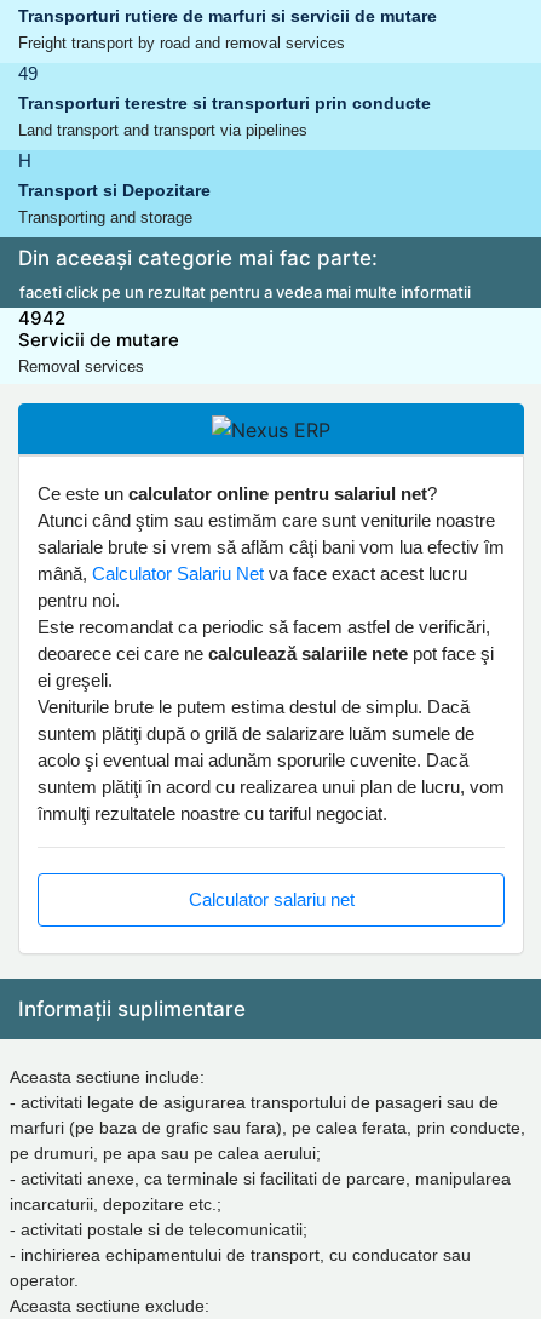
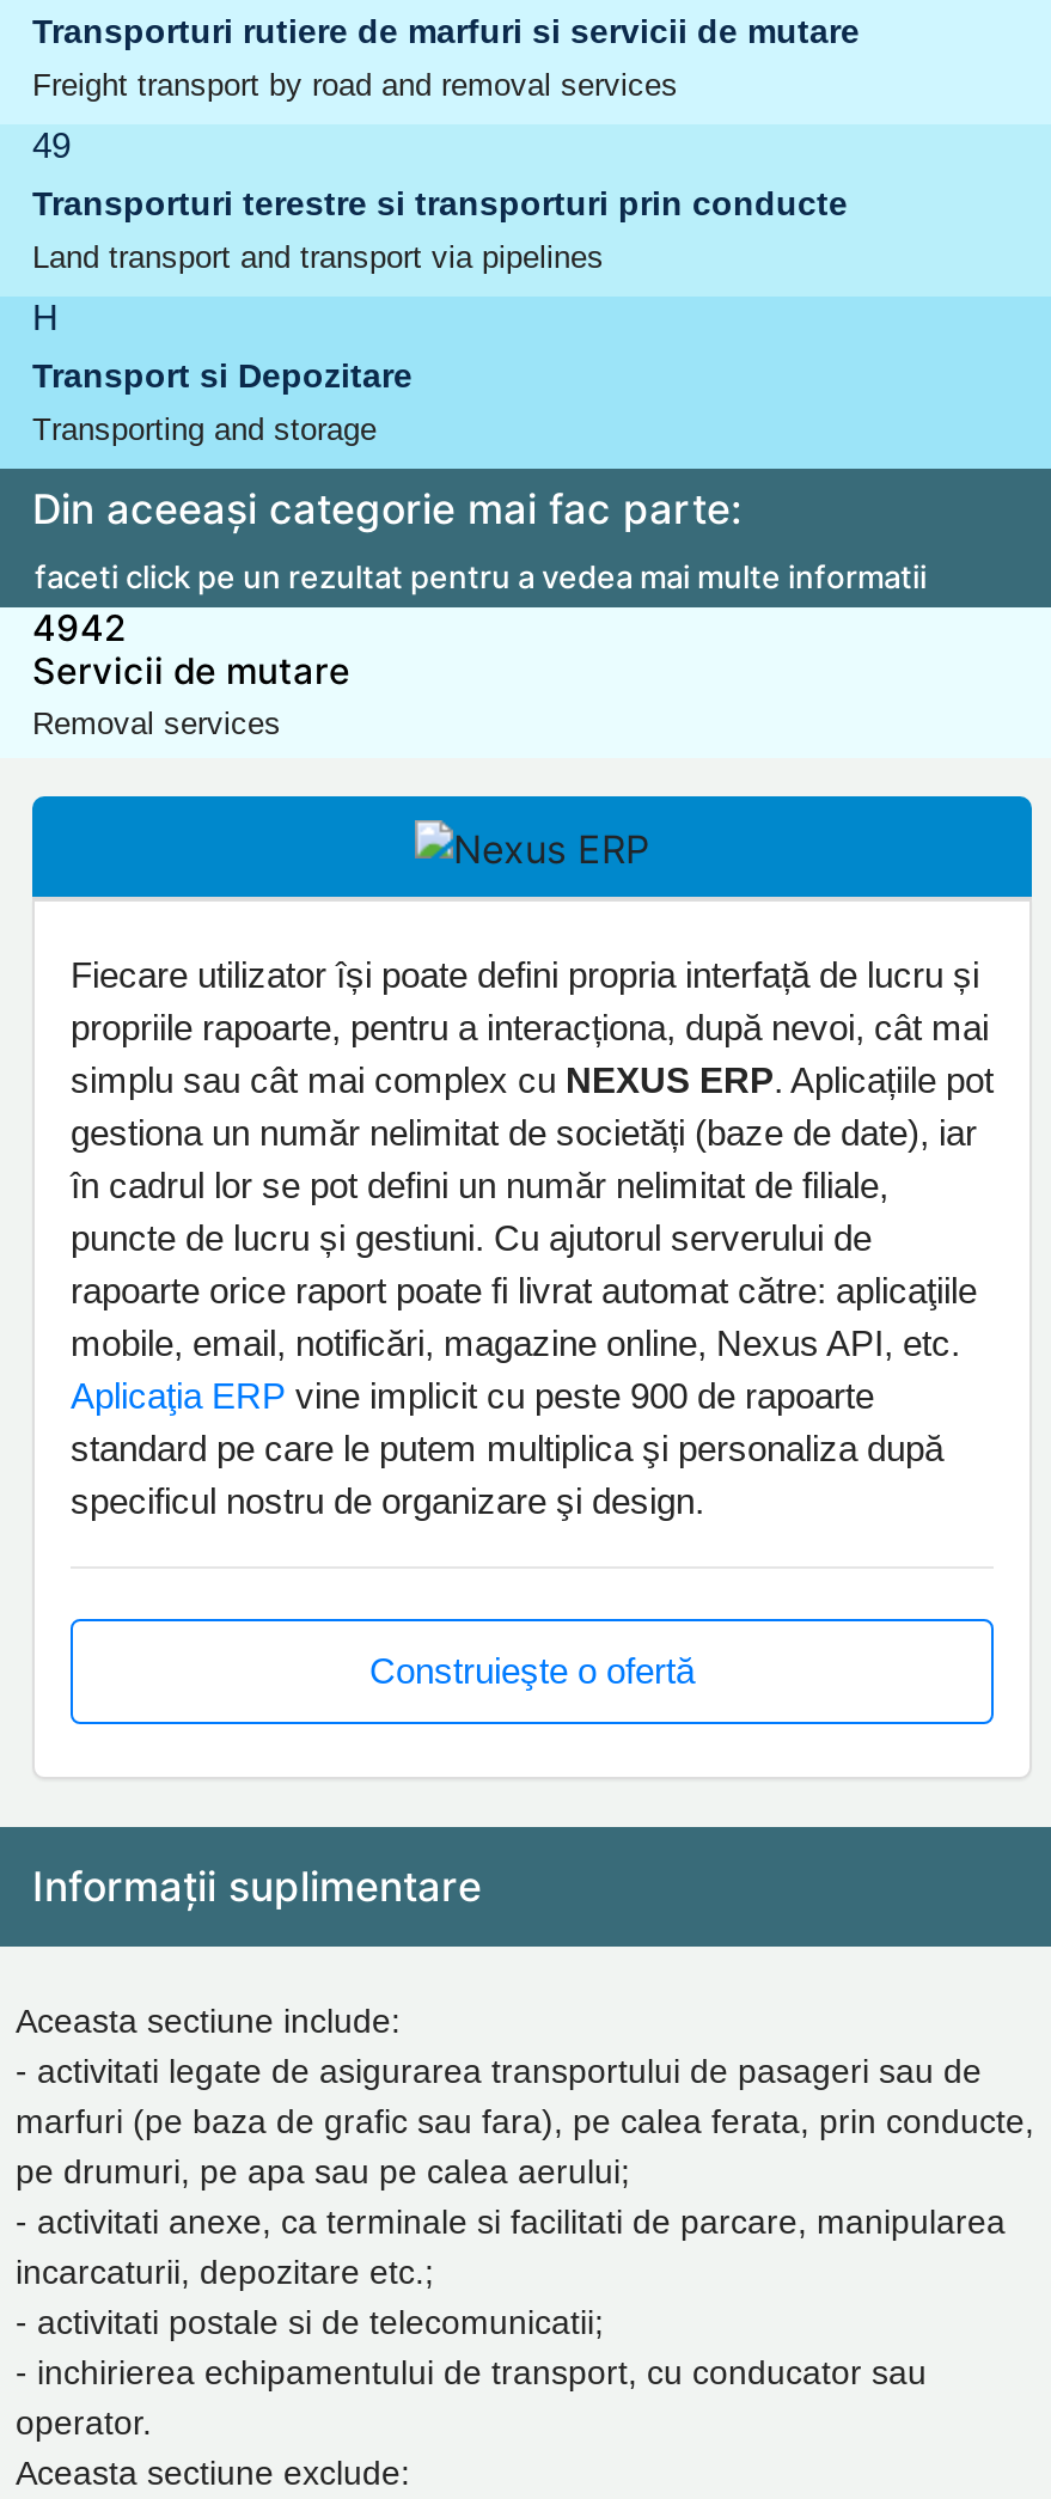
- Ce este un calculator online pentru salariul net?
- Atunci când ştim sau estimăm care sunt veniturile noastre
- salariale brute si vrem să aflăm câţi bani vom lua efectiv îm
- mână, Calculator Salariu Net va face exact acest lucru
- pentru noi.
- Este recomandat ca periodic să facem astfel de verificări,
- deoarece cei care ne calculează salariile nete pot face şi
- ei greşeli.
- Veniturile brute le putem estima destul de simplu. Dacă
- suntem plătiţi după o grilă de salarizare luăm sumele de
- acolo şi eventual mai adunăm sporurile cuvenite. Dacă
- suntem plătiţi în acord cu realizarea unui plan de lucru, vom
- înmulţi rezultatele noastre cu tariful negociat.
+ Fiecare utilizator își poate defini propria interfață de lucru și
+ propriile rapoarte, pentru a interacționa, după nevoi, cât mai
+ simplu sau cât mai complex cu NEXUS ERP. Aplicațiile pot
+ gestiona un număr nelimitat de societăți (baze de date), iar
+ în cadrul lor se pot defini un număr nelimitat de filiale,
+ puncte de lucru și gestiuni. Cu ajutorul serverului de
+ rapoarte orice raport poate fi livrat automat către: aplicaţiile
+ mobile, email, notificări, magazine online, Nexus API, etc.
+ Aplicaţia ERP vine implicit cu peste 900 de rapoarte
+ standard pe care le putem multiplica şi personaliza după
+ specificul nostru de organizare şi design.

- Calculator salariu net
+ Construieşte o ofertă
